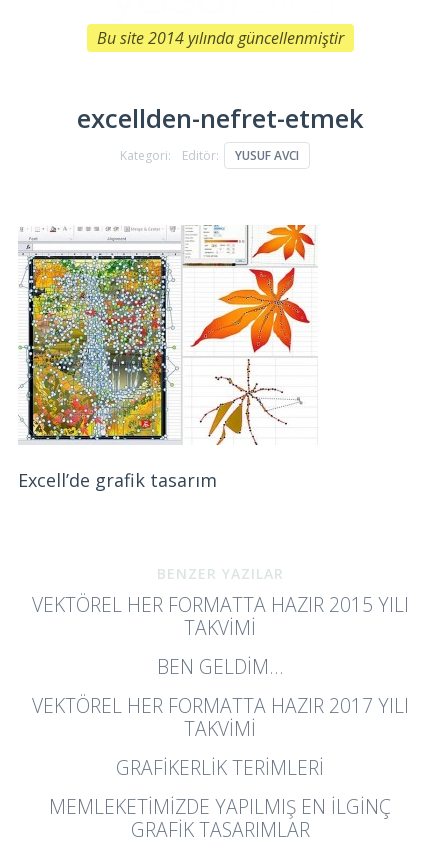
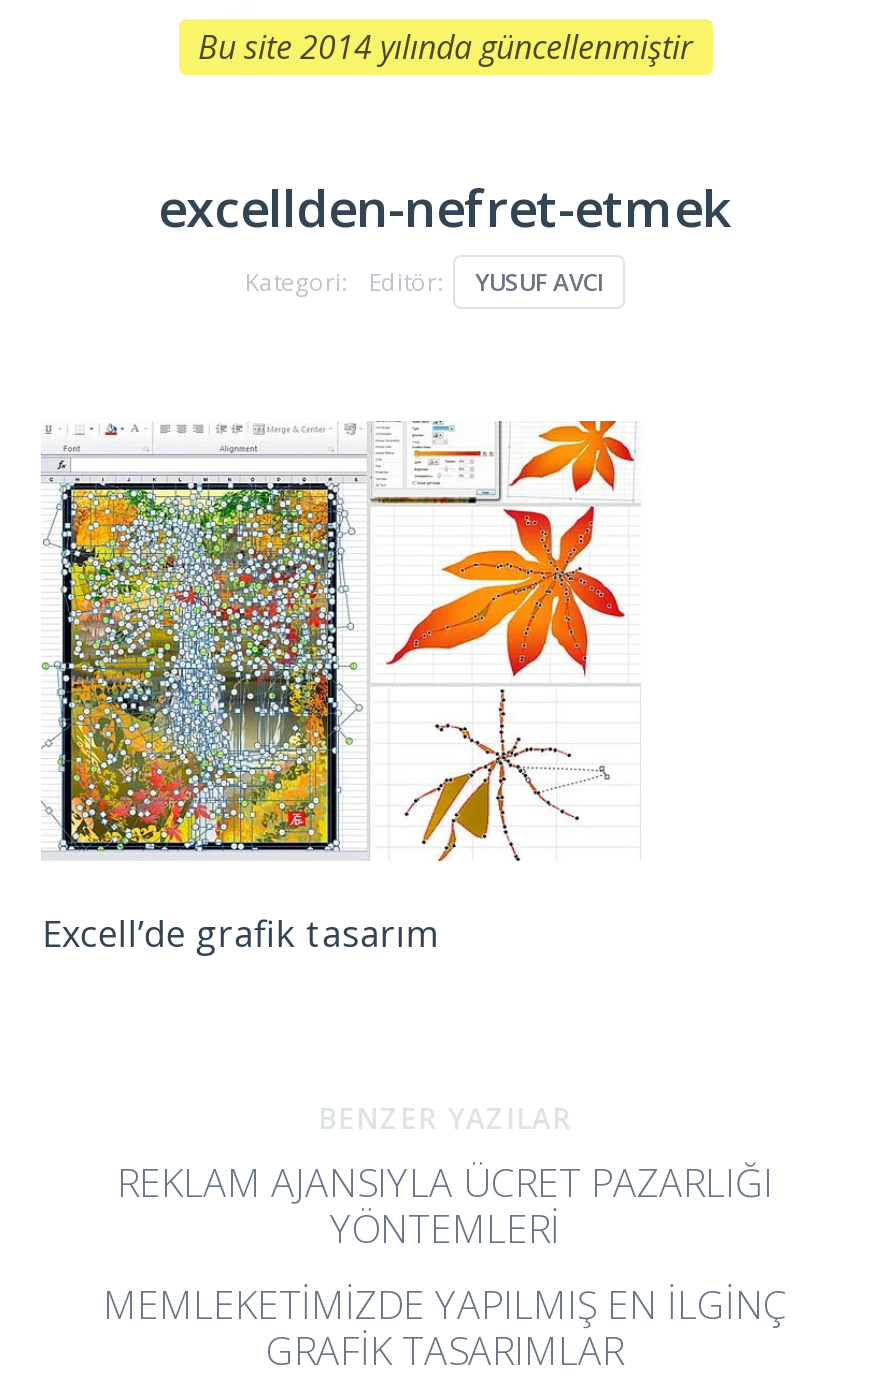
- VEKTÖREL HER FORMATTA HAZIR 2015 YILI
- TAKVIMI
- BEN GELDIM…
- VEKTÖREL HER FORMATTA HAZIR 2017 YILI
- TAKVIMI
- GRAFIKERLIK TERIMLERI
+ REKLAM AJANSIYLA ÜCRET PAZARLIĞI
+ YÖNTEMLERI
